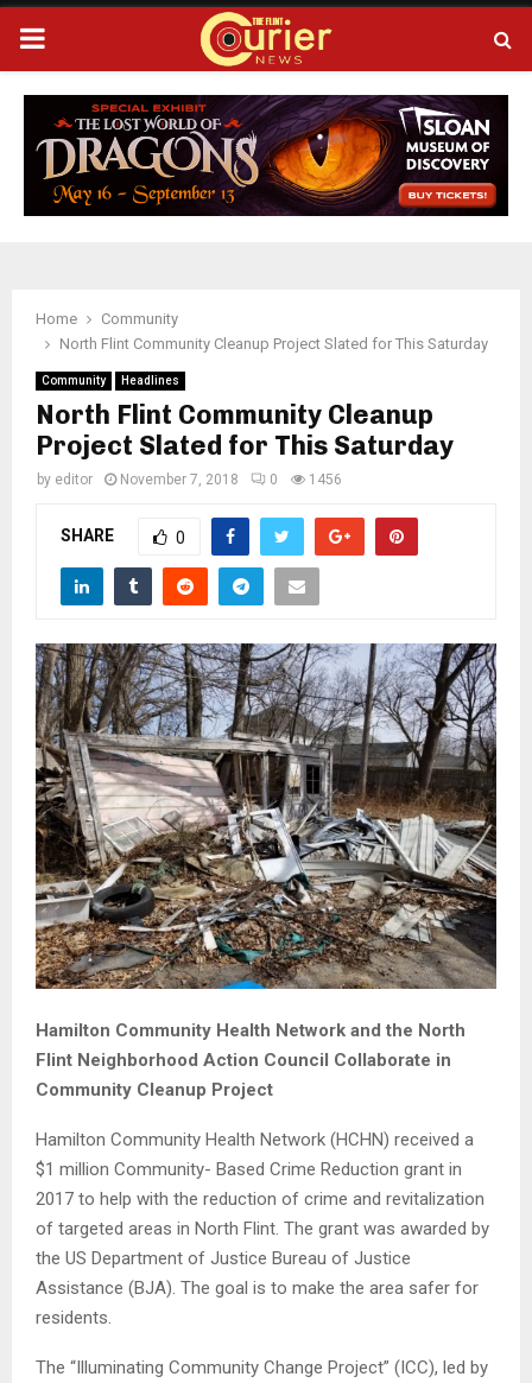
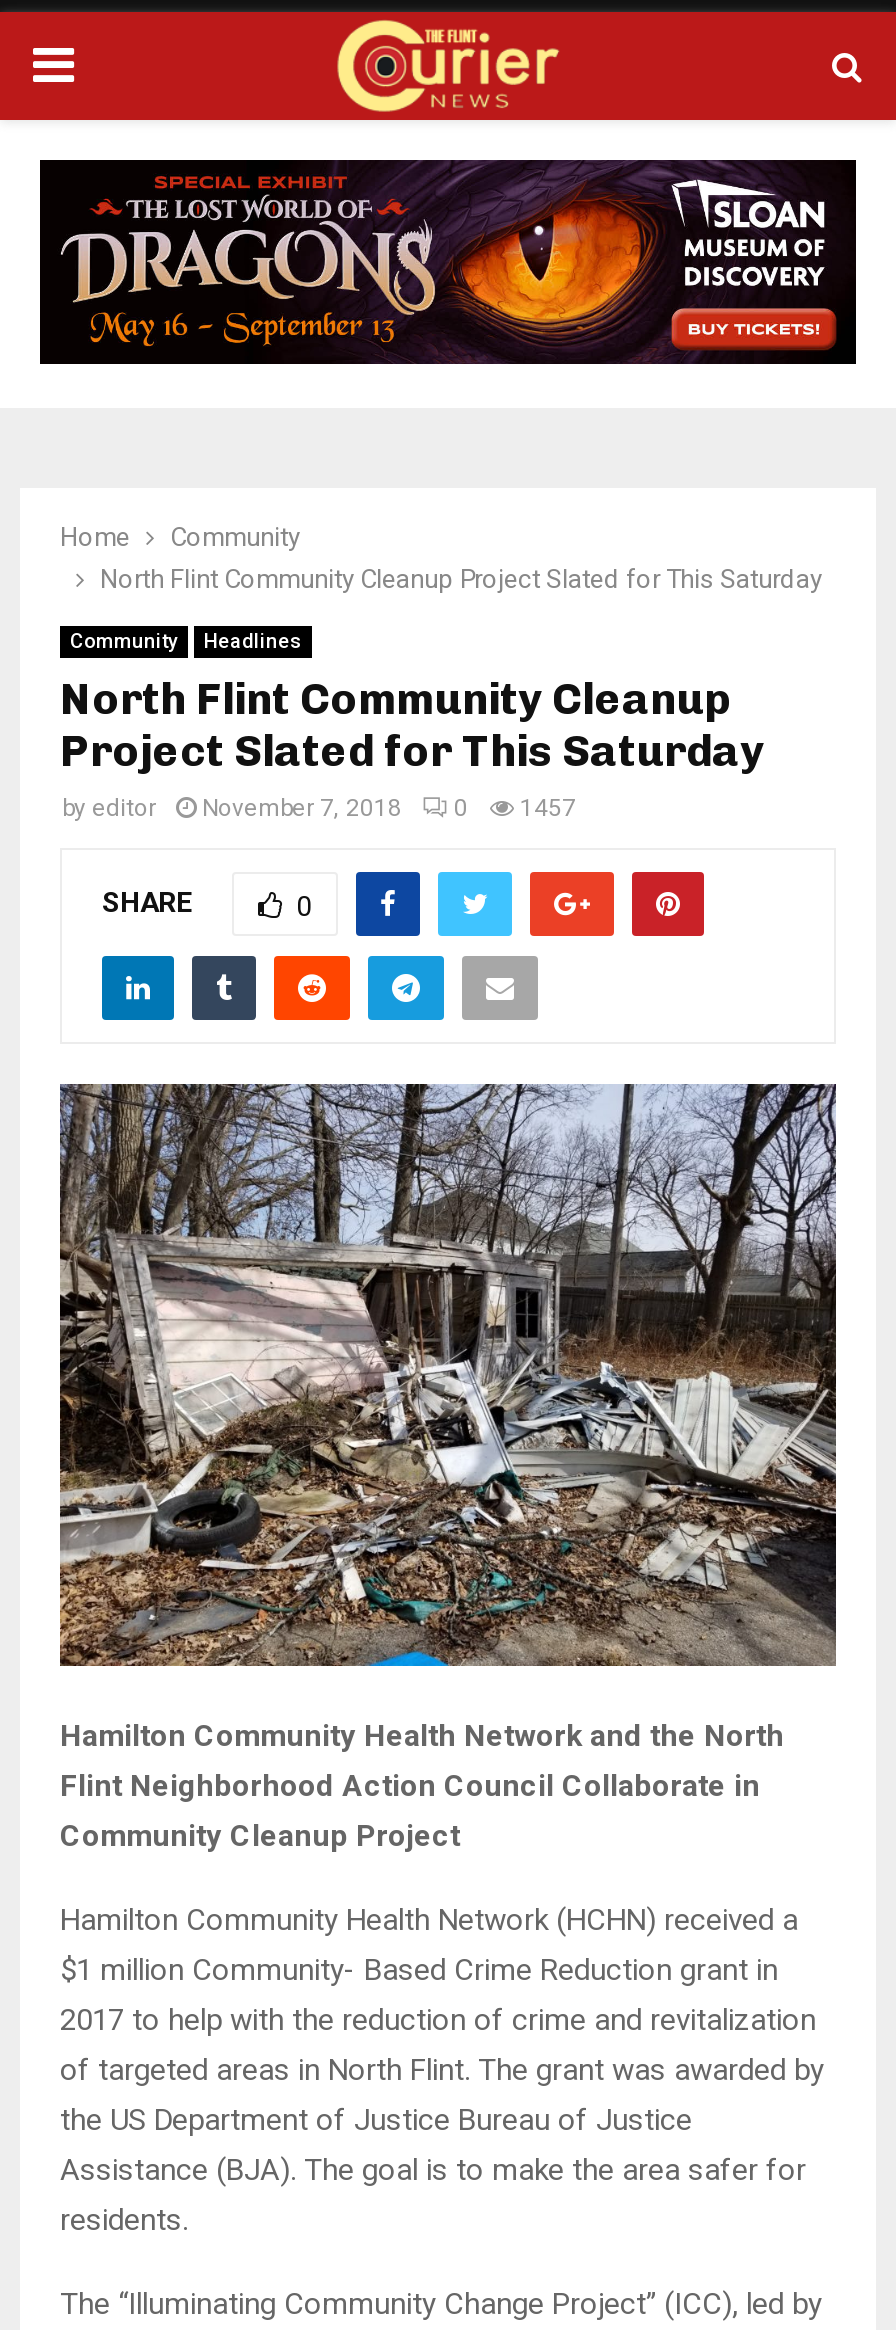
- 1456
+ 1457
